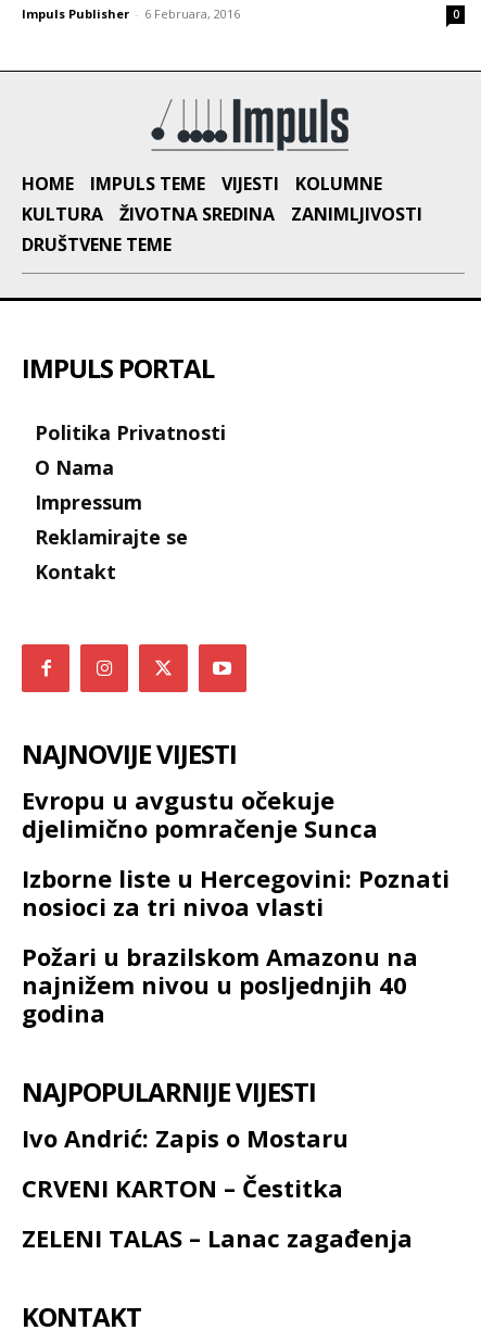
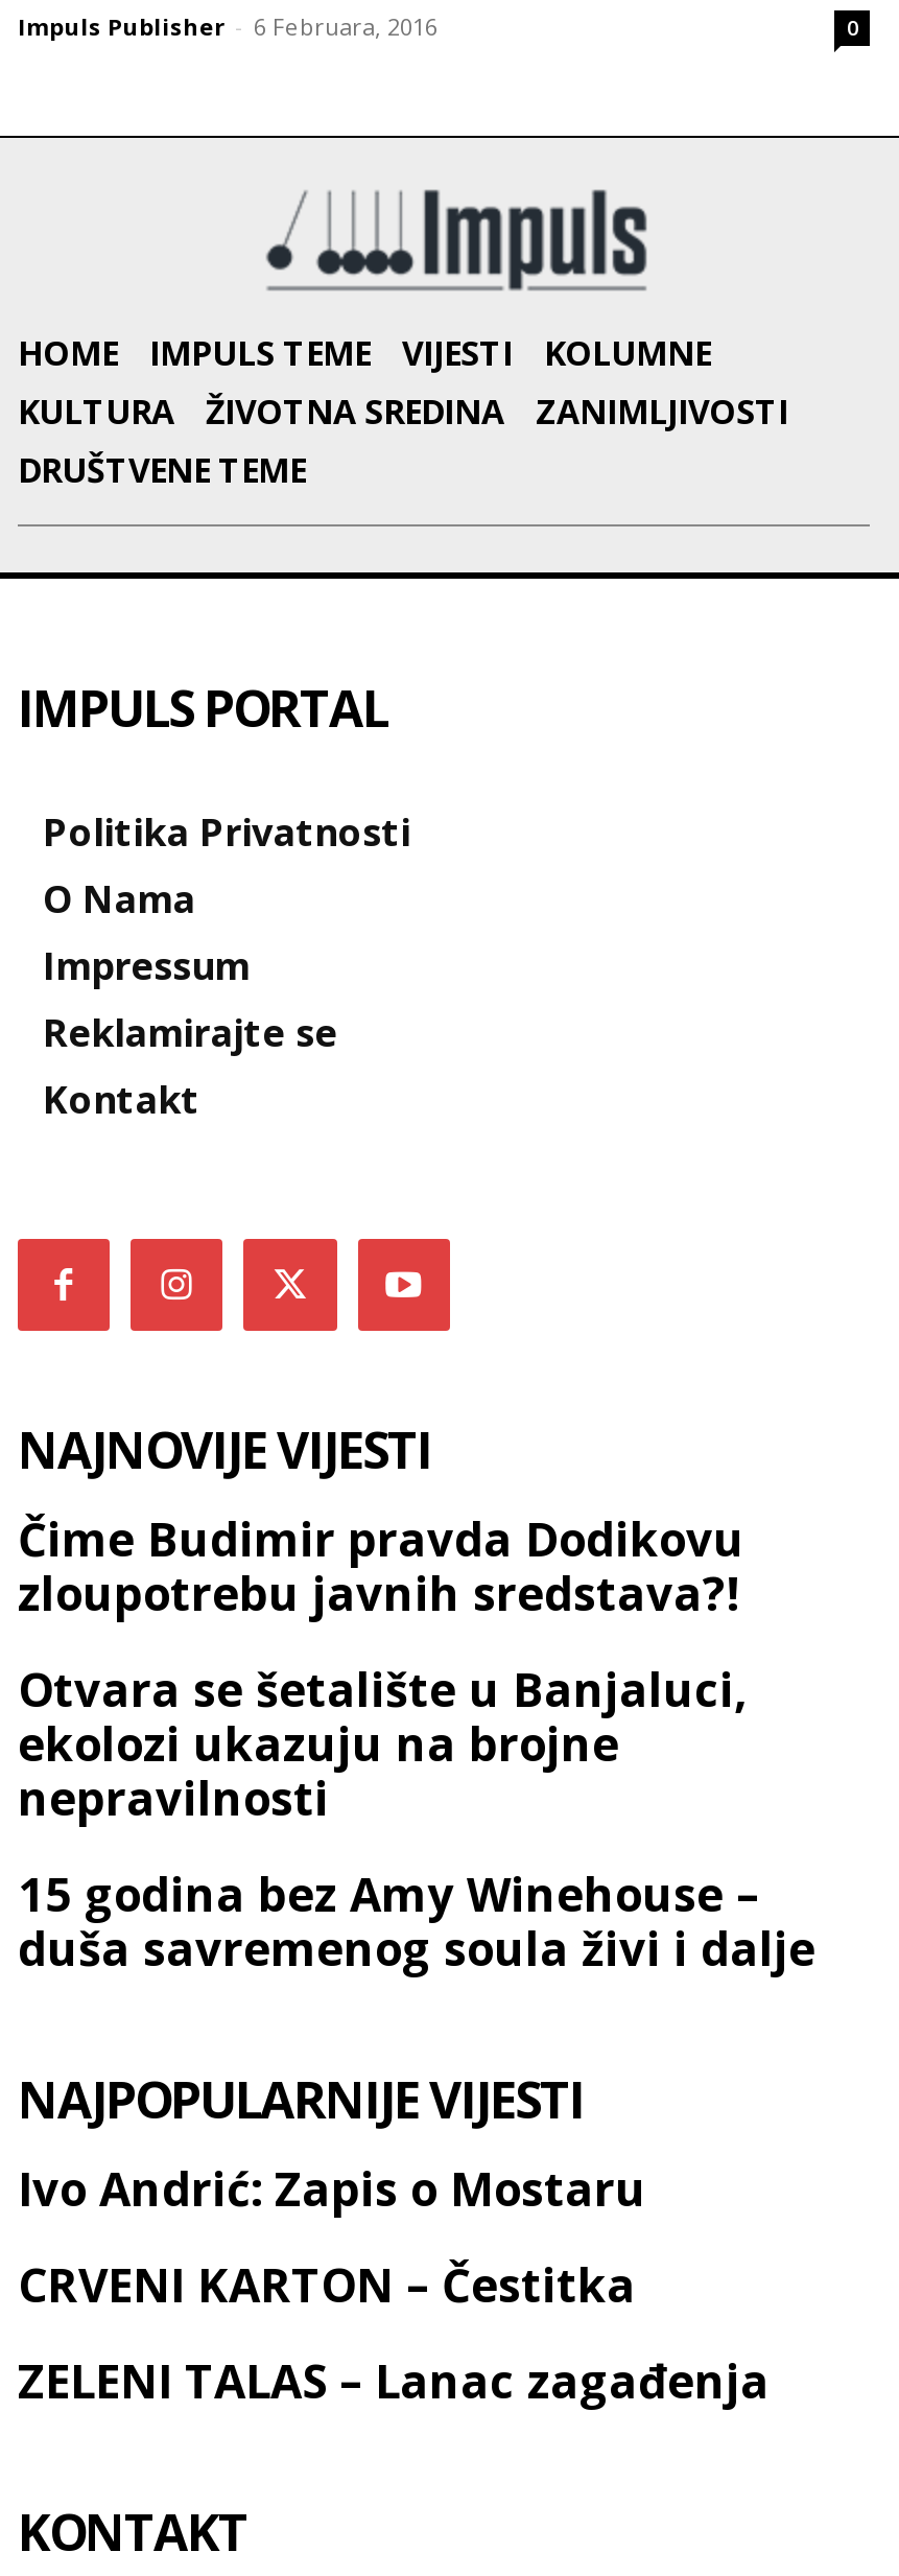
- Evropu u avgustu očekuje
- djelimično pomračenje Sunca
+ Čime Budimir pravda Dodikovu
+ zloupotrebu javnih sredstava?!

- Izborne liste u Hercegovini: Poznati
- nosioci za tri nivoa vlasti
+ Otvara se šetalište u Banjaluci,
+ ekolozi ukazuju na brojne
+ nepravilnosti

- Požari u brazilskom Amazonu na
- najnižem nivou u posljednjih 40
- godina
+ 15 godina bez Amy Winehouse –
+ duša savremenog soula živi i dalje
